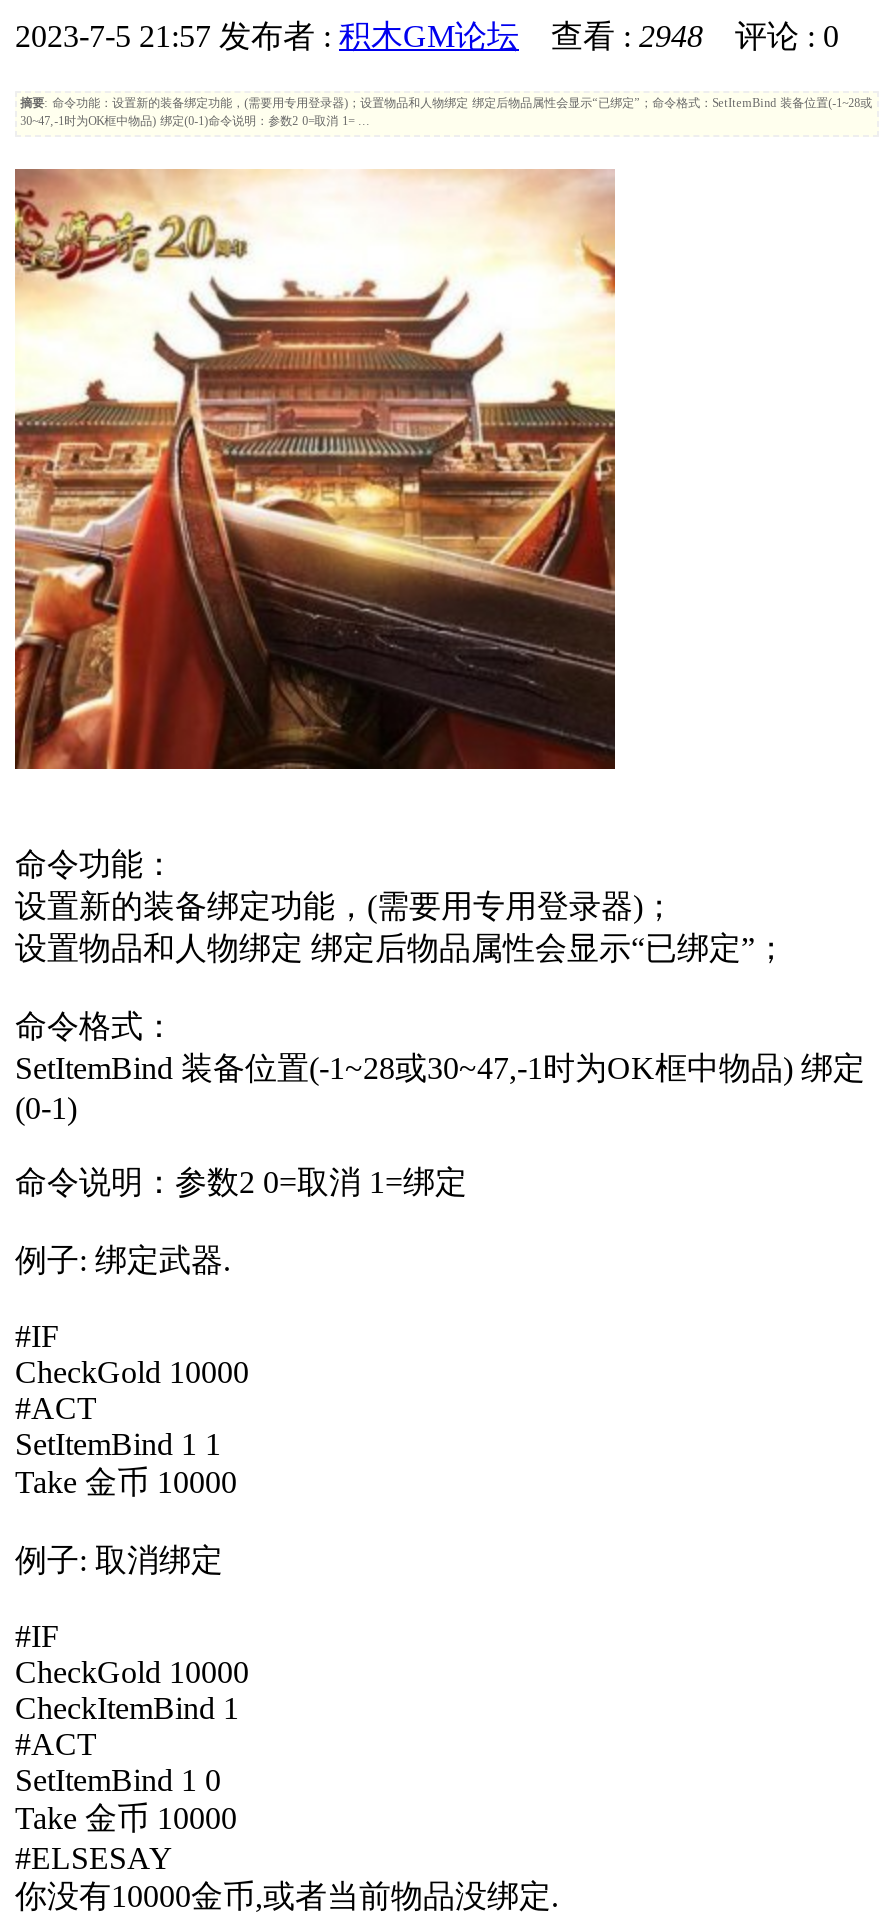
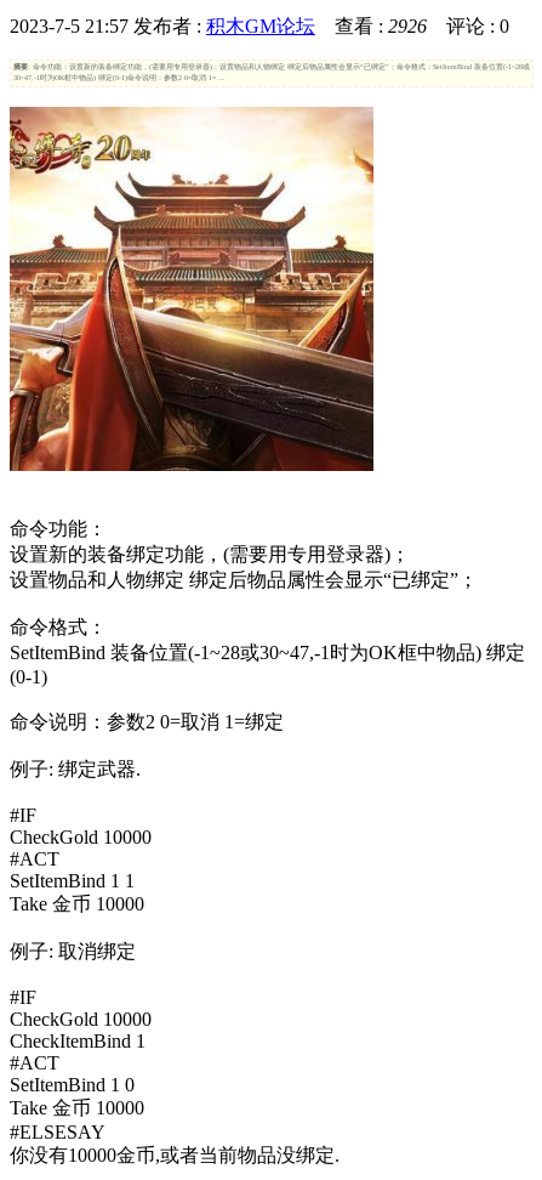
- 2023-7-5 21:57 发布者 :积木GM论坛 查看 : 2948 评论 : 0
+ 2023-7-5 21:57 发布者 :积木GM论坛 查看 : 2926 评论 : 0
